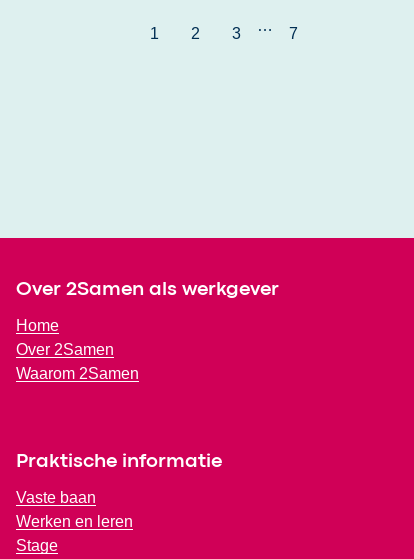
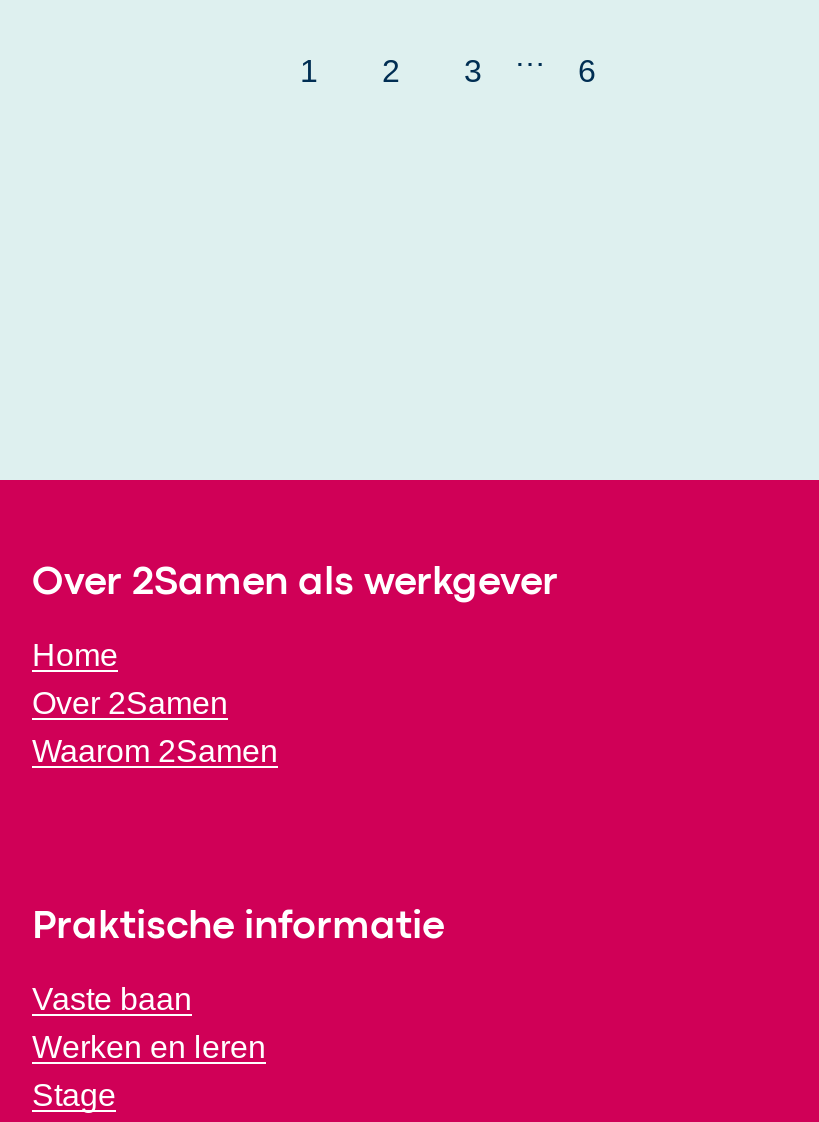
- 7
+ 6
